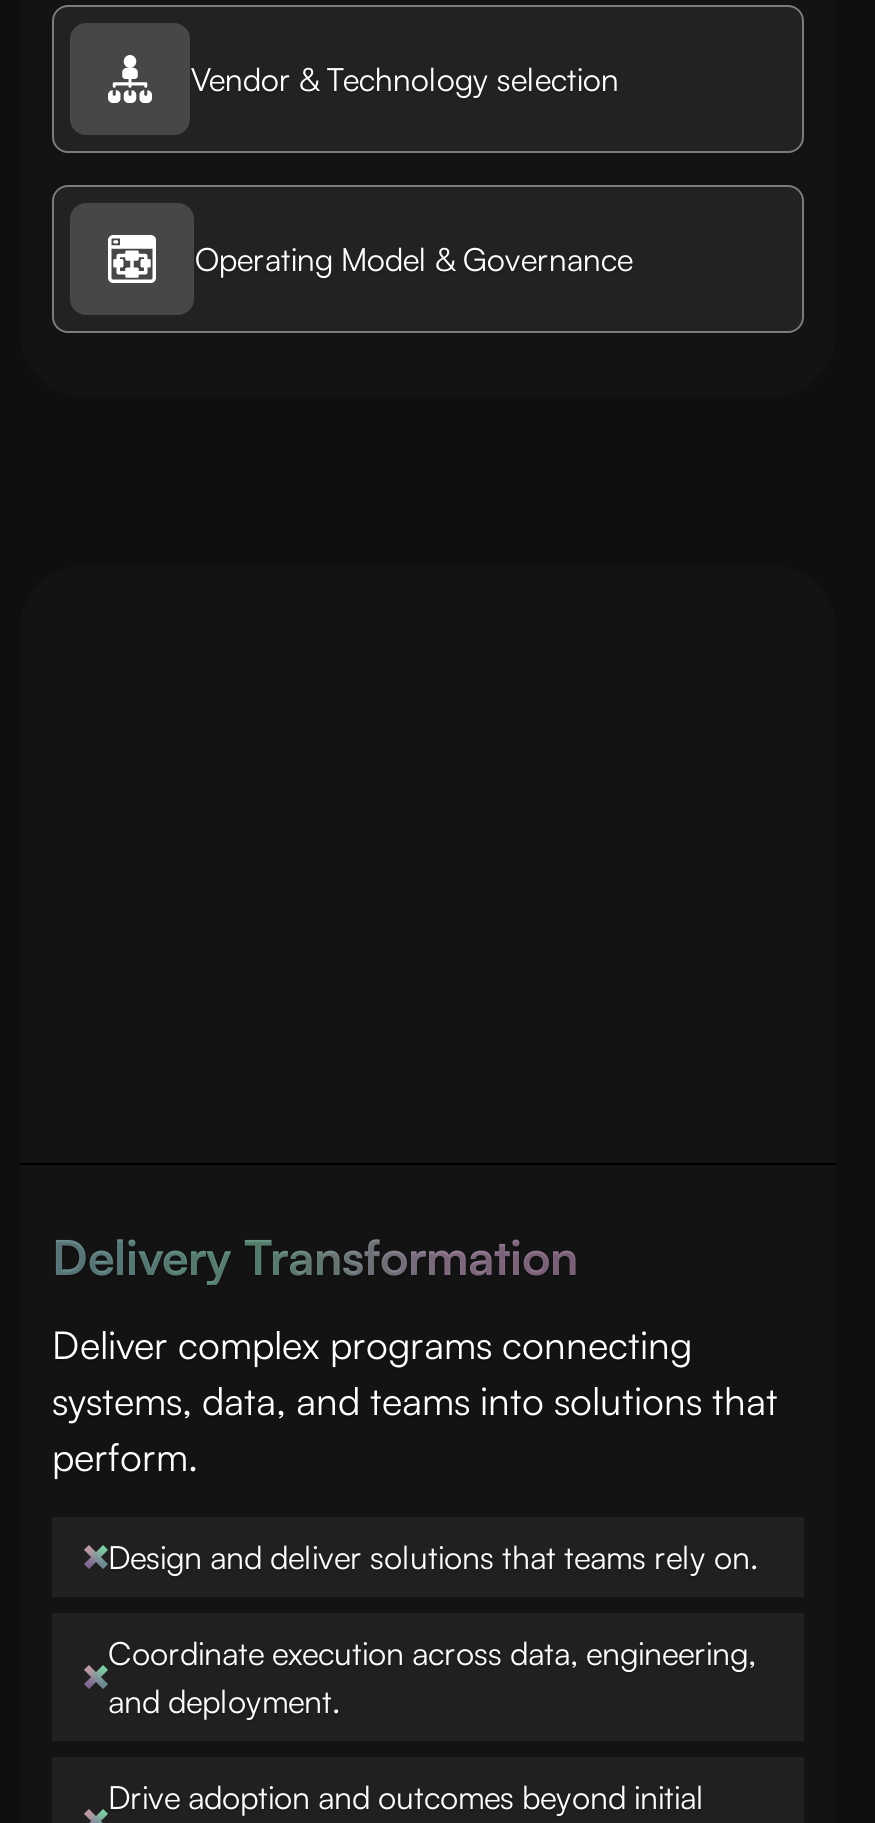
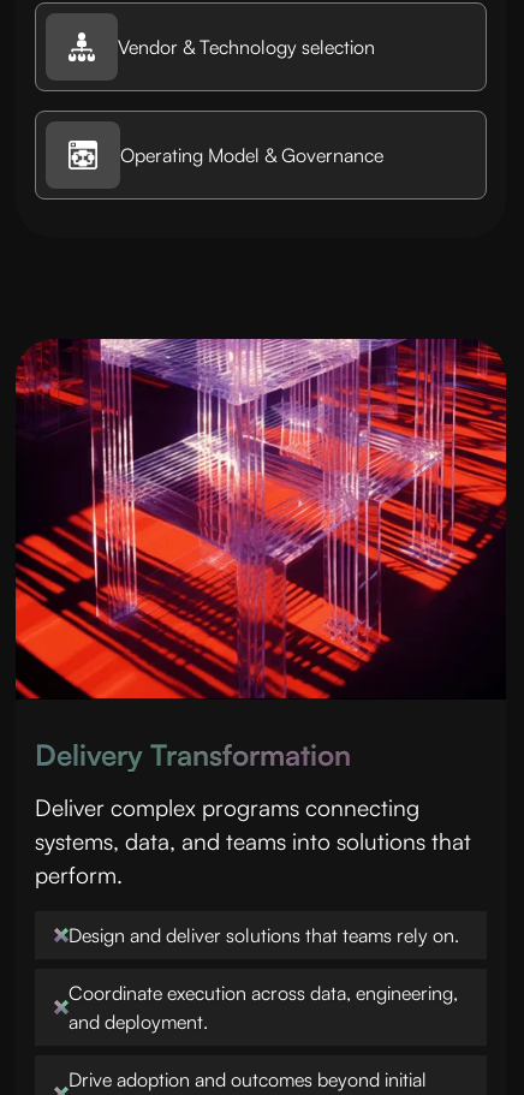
+ [image]
